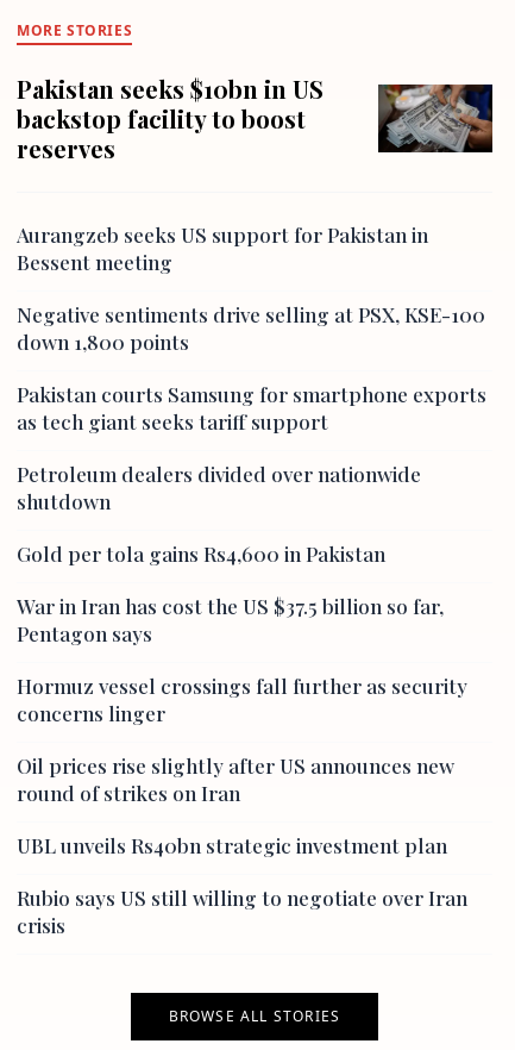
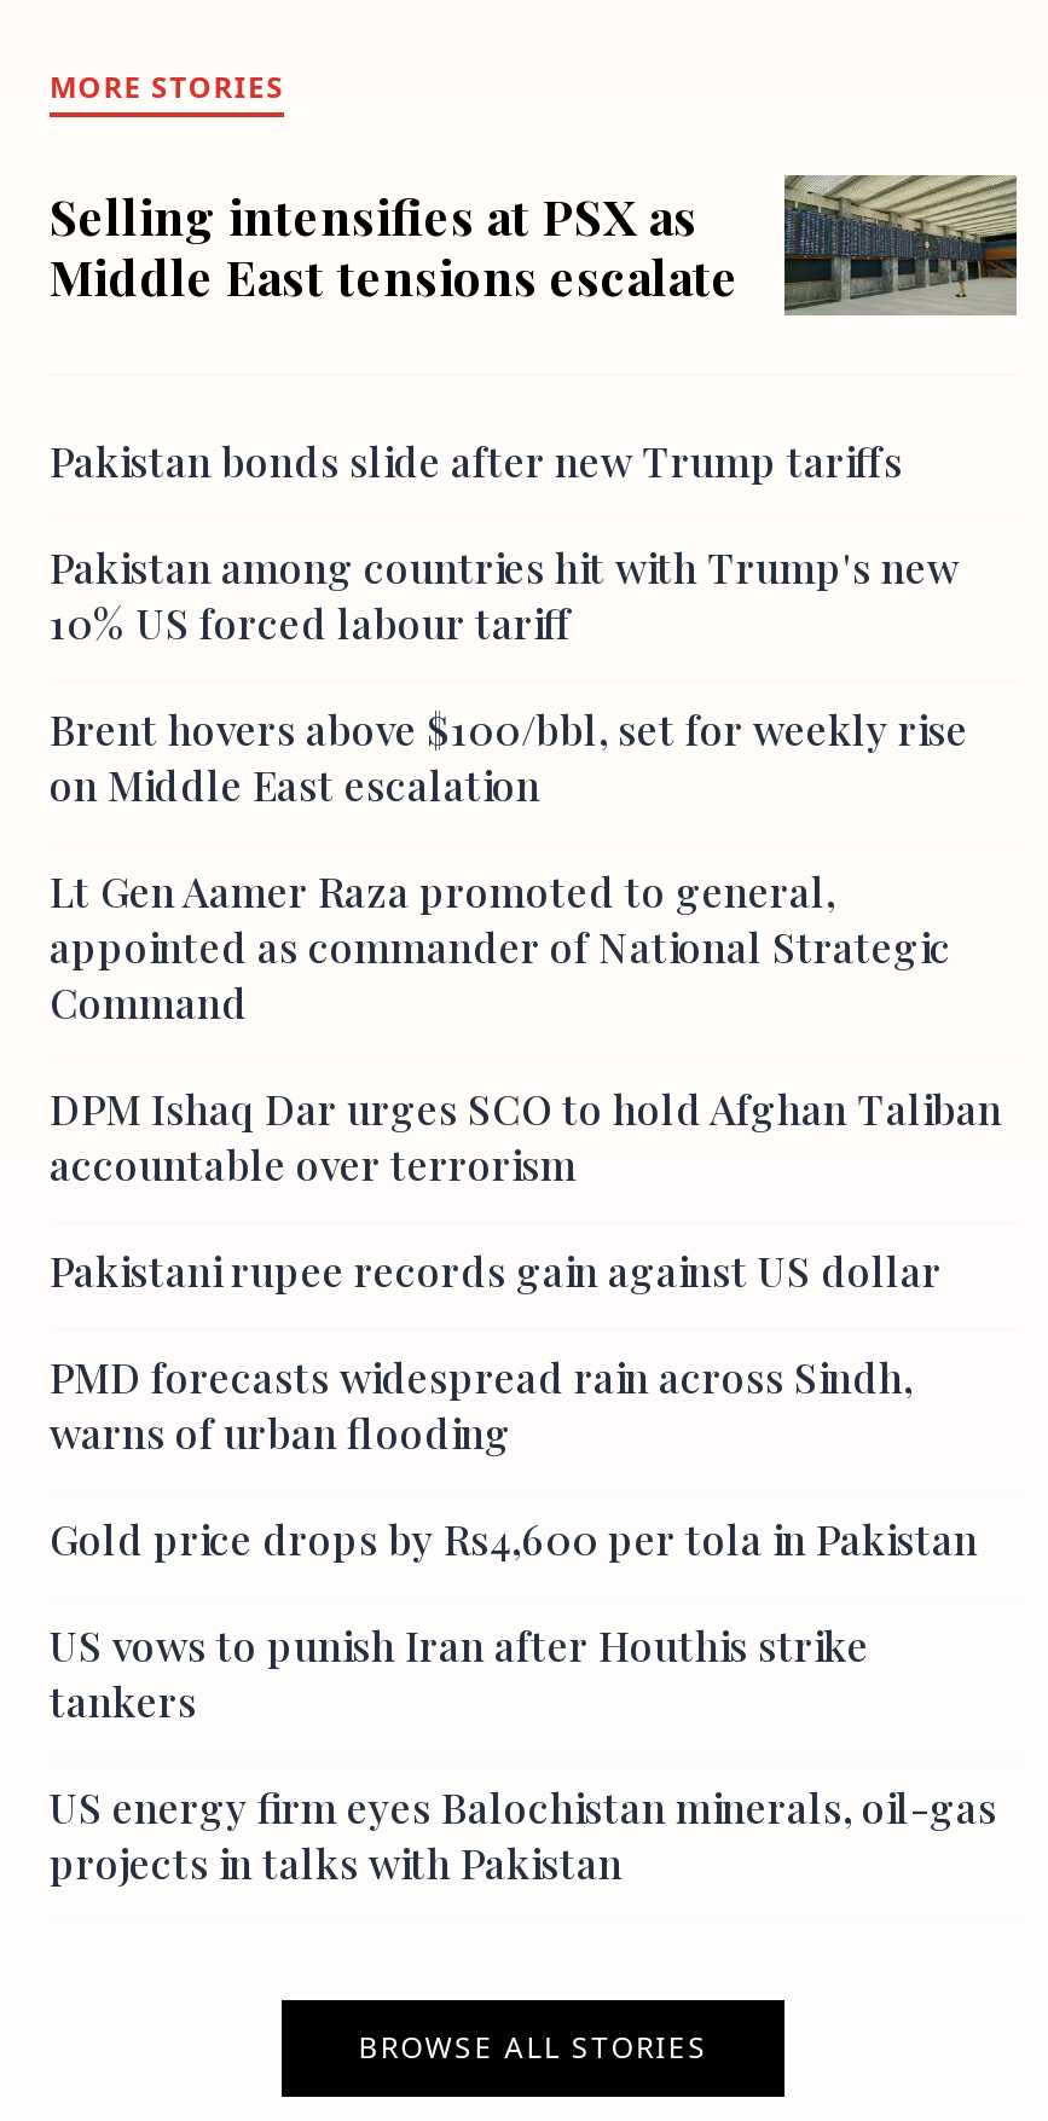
- Pakistan seeks $10bn in US
- backstop facility to boost
- reserves
+ Selling intensifies at PSX as
+ Middle East tensions escalate

- [image]
+ [image]

- Aurangzeb seeks US support for Pakistan in
- Bessent meeting
+ Pakistan bonds slide after new Trump tariffs

- Negative sentiments drive selling at PSX, KSE-100
- down 1,800 points
+ Pakistan among countries hit with Trump's new
+ 10% US forced labour tariff

- Pakistan courts Samsung for smartphone exports
- as tech giant seeks tariff support
+ Brent hovers above $100/bbl, set for weekly rise
+ on Middle East escalation

- Petroleum dealers divided over nationwide
- shutdown
+ Lt Gen Aamer Raza promoted to general,
+ appointed as commander of National Strategic
+ Command

- Gold per tola gains Rs4,600 in Pakistan
+ DPM Ishaq Dar urges SCO to hold Afghan Taliban
+ accountable over terrorism

- War in Iran has cost the US $37.5 billion so far,
- Pentagon says
+ Pakistani rupee records gain against US dollar

- Hormuz vessel crossings fall further as security
- concerns linger
+ PMD forecasts widespread rain across Sindh,
+ warns of urban flooding

- Oil prices rise slightly after US announces new
- round of strikes on Iran
+ Gold price drops by Rs4,600 per tola in Pakistan

- UBL unveils Rs40bn strategic investment plan
+ US vows to punish Iran after Houthis strike
+ tankers

- Rubio says US still willing to negotiate over Iran
- crisis
+ US energy firm eyes Balochistan minerals, oil-gas
+ projects in talks with Pakistan
